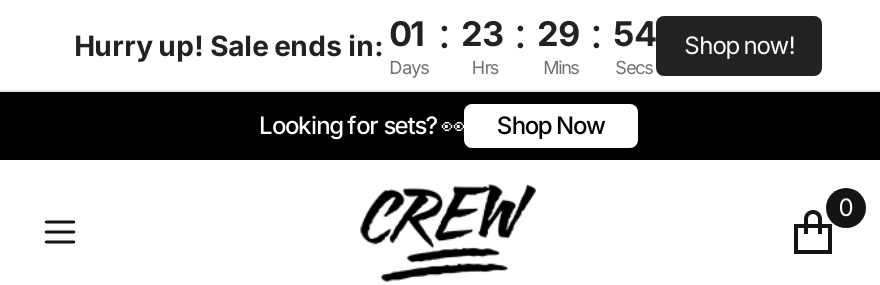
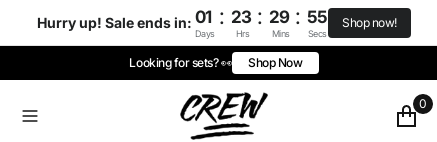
- Hurry up! Sale ends in: 01 : 23 : 29 : 54
+ Hurry up! Sale ends in: 01 : 23 : 29 : 55
